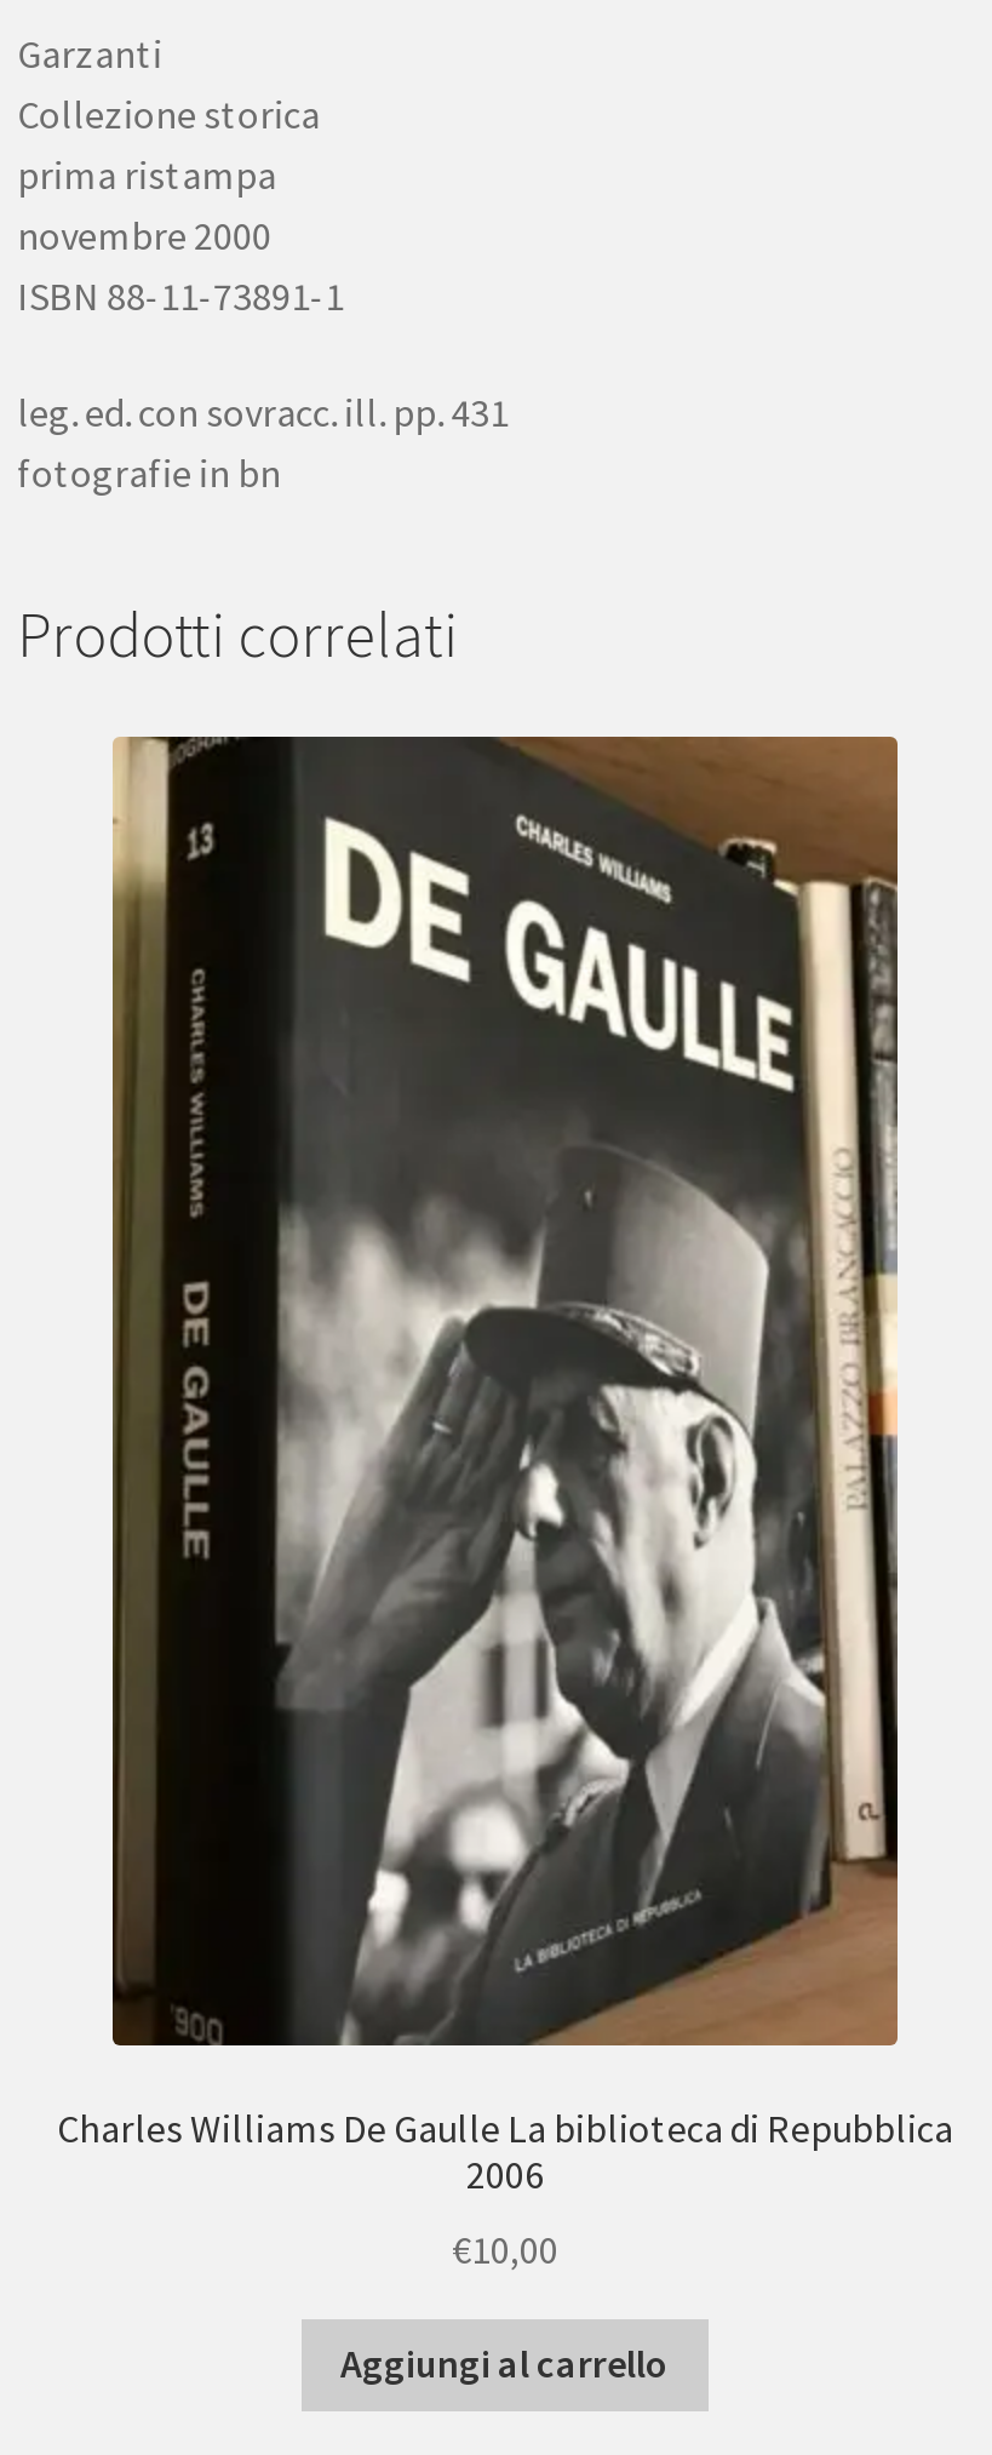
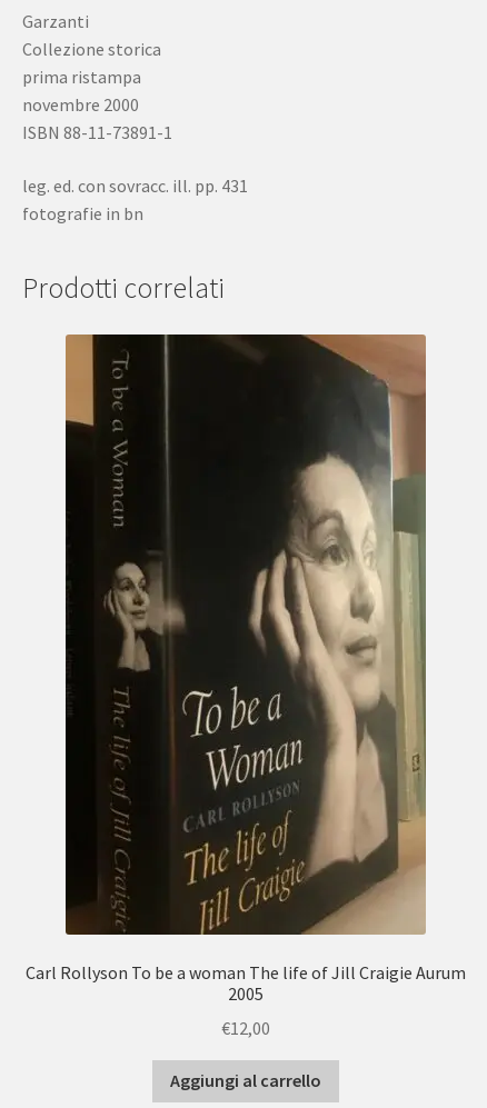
- [image]
- Charles Williams De Gaulle La biblioteca di Repubblica
- 2006
+ [image]
+ Carl Rollyson To be a woman The life of Jill Craigie Aurum
+ 2005

- €10,00
+ €12,00
